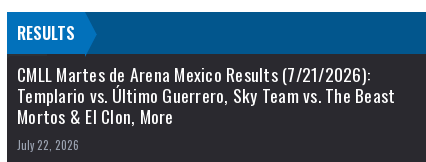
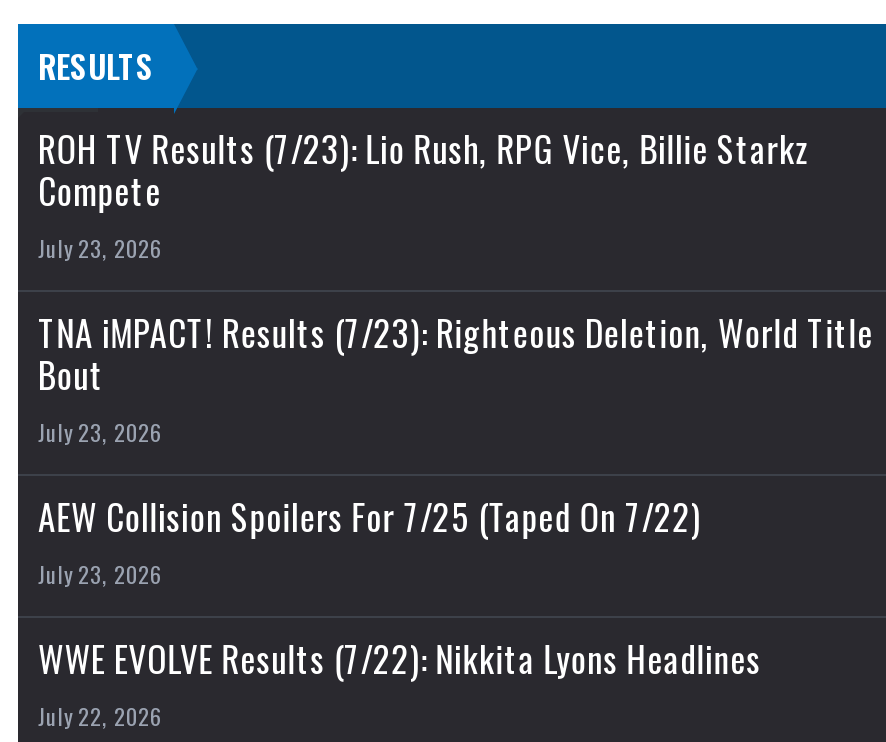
- CMLL Martes de Arena Mexico Results (7/21/2026):
- Templario vs. Último Guerrero, Sky Team vs. The Beast
- Mortos & El Clon, More
+ ROH TV Results (7/23): Lio Rush, RPG Vice, Billie Starkz
+ Compete
+ July 23, 2026
+ TNA iMPACT! Results (7/23): Righteous Deletion, World Title
+ Bout
+ July 23, 2026
+ AEW Collision Spoilers For 7/25 (Taped On 7/22)
+ July 23, 2026
+ WWE EVOLVE Results (7/22): Nikkita Lyons Headlines
